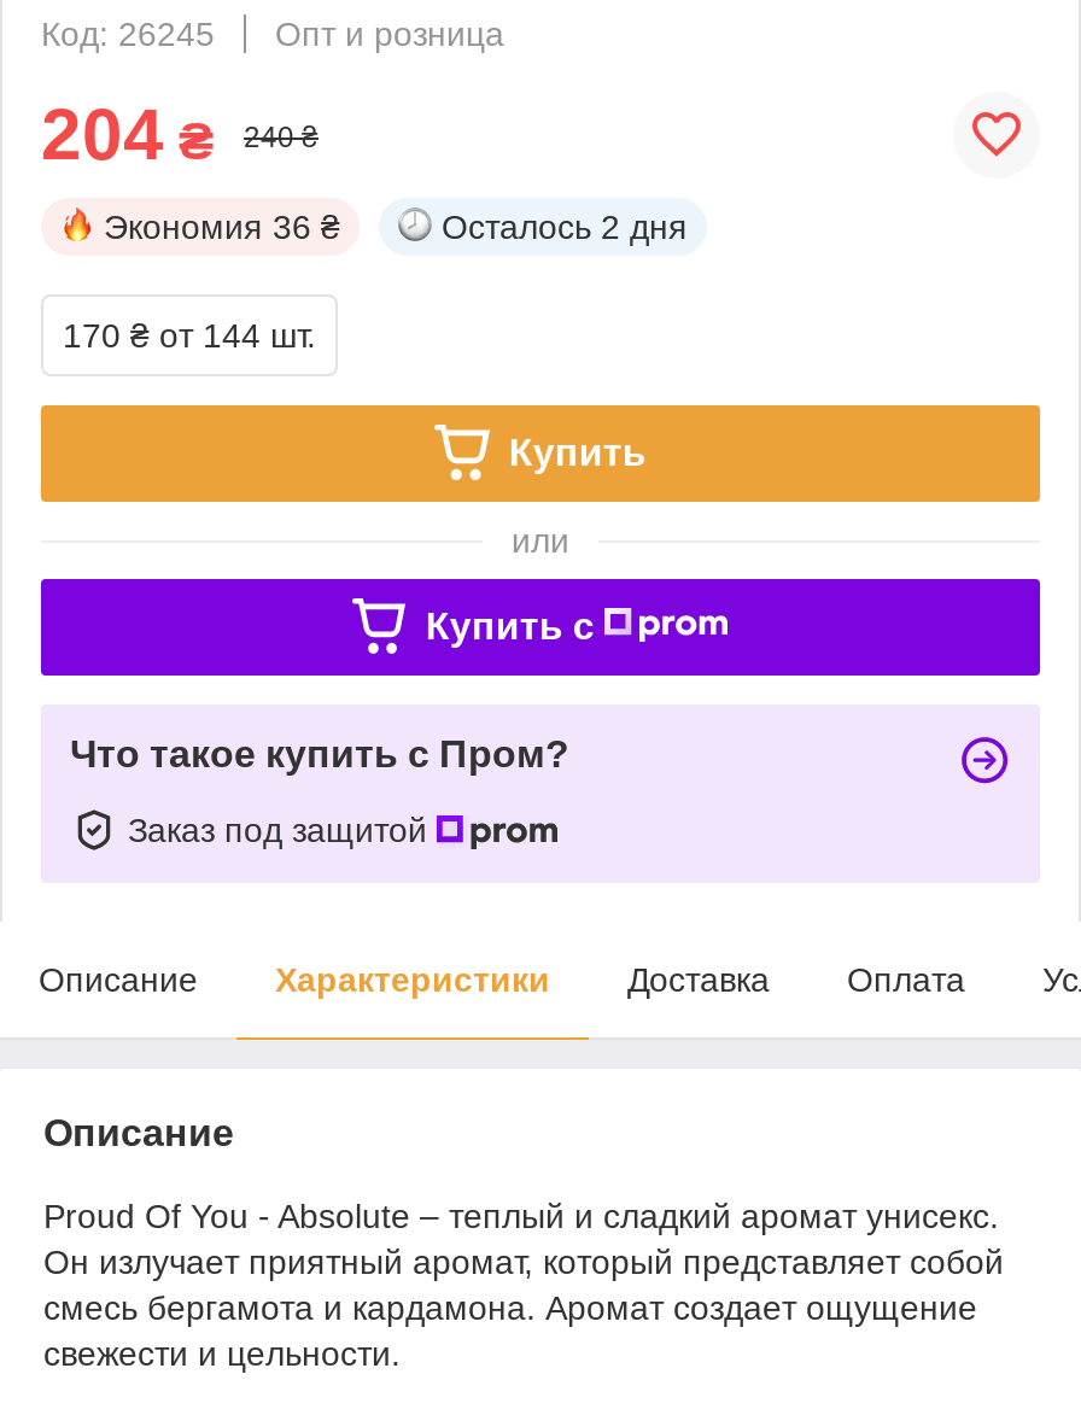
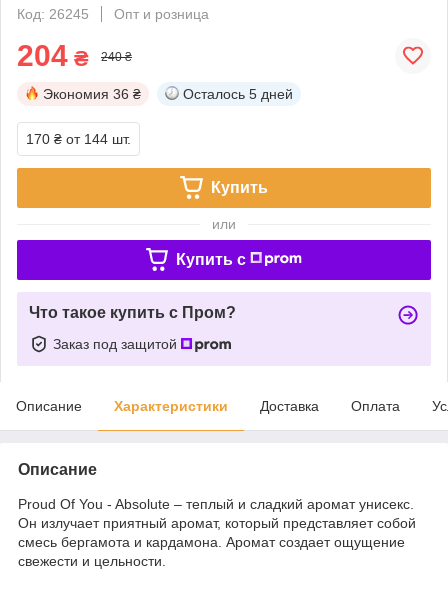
- Осталось 2 дня
+ Осталось 5 дней
